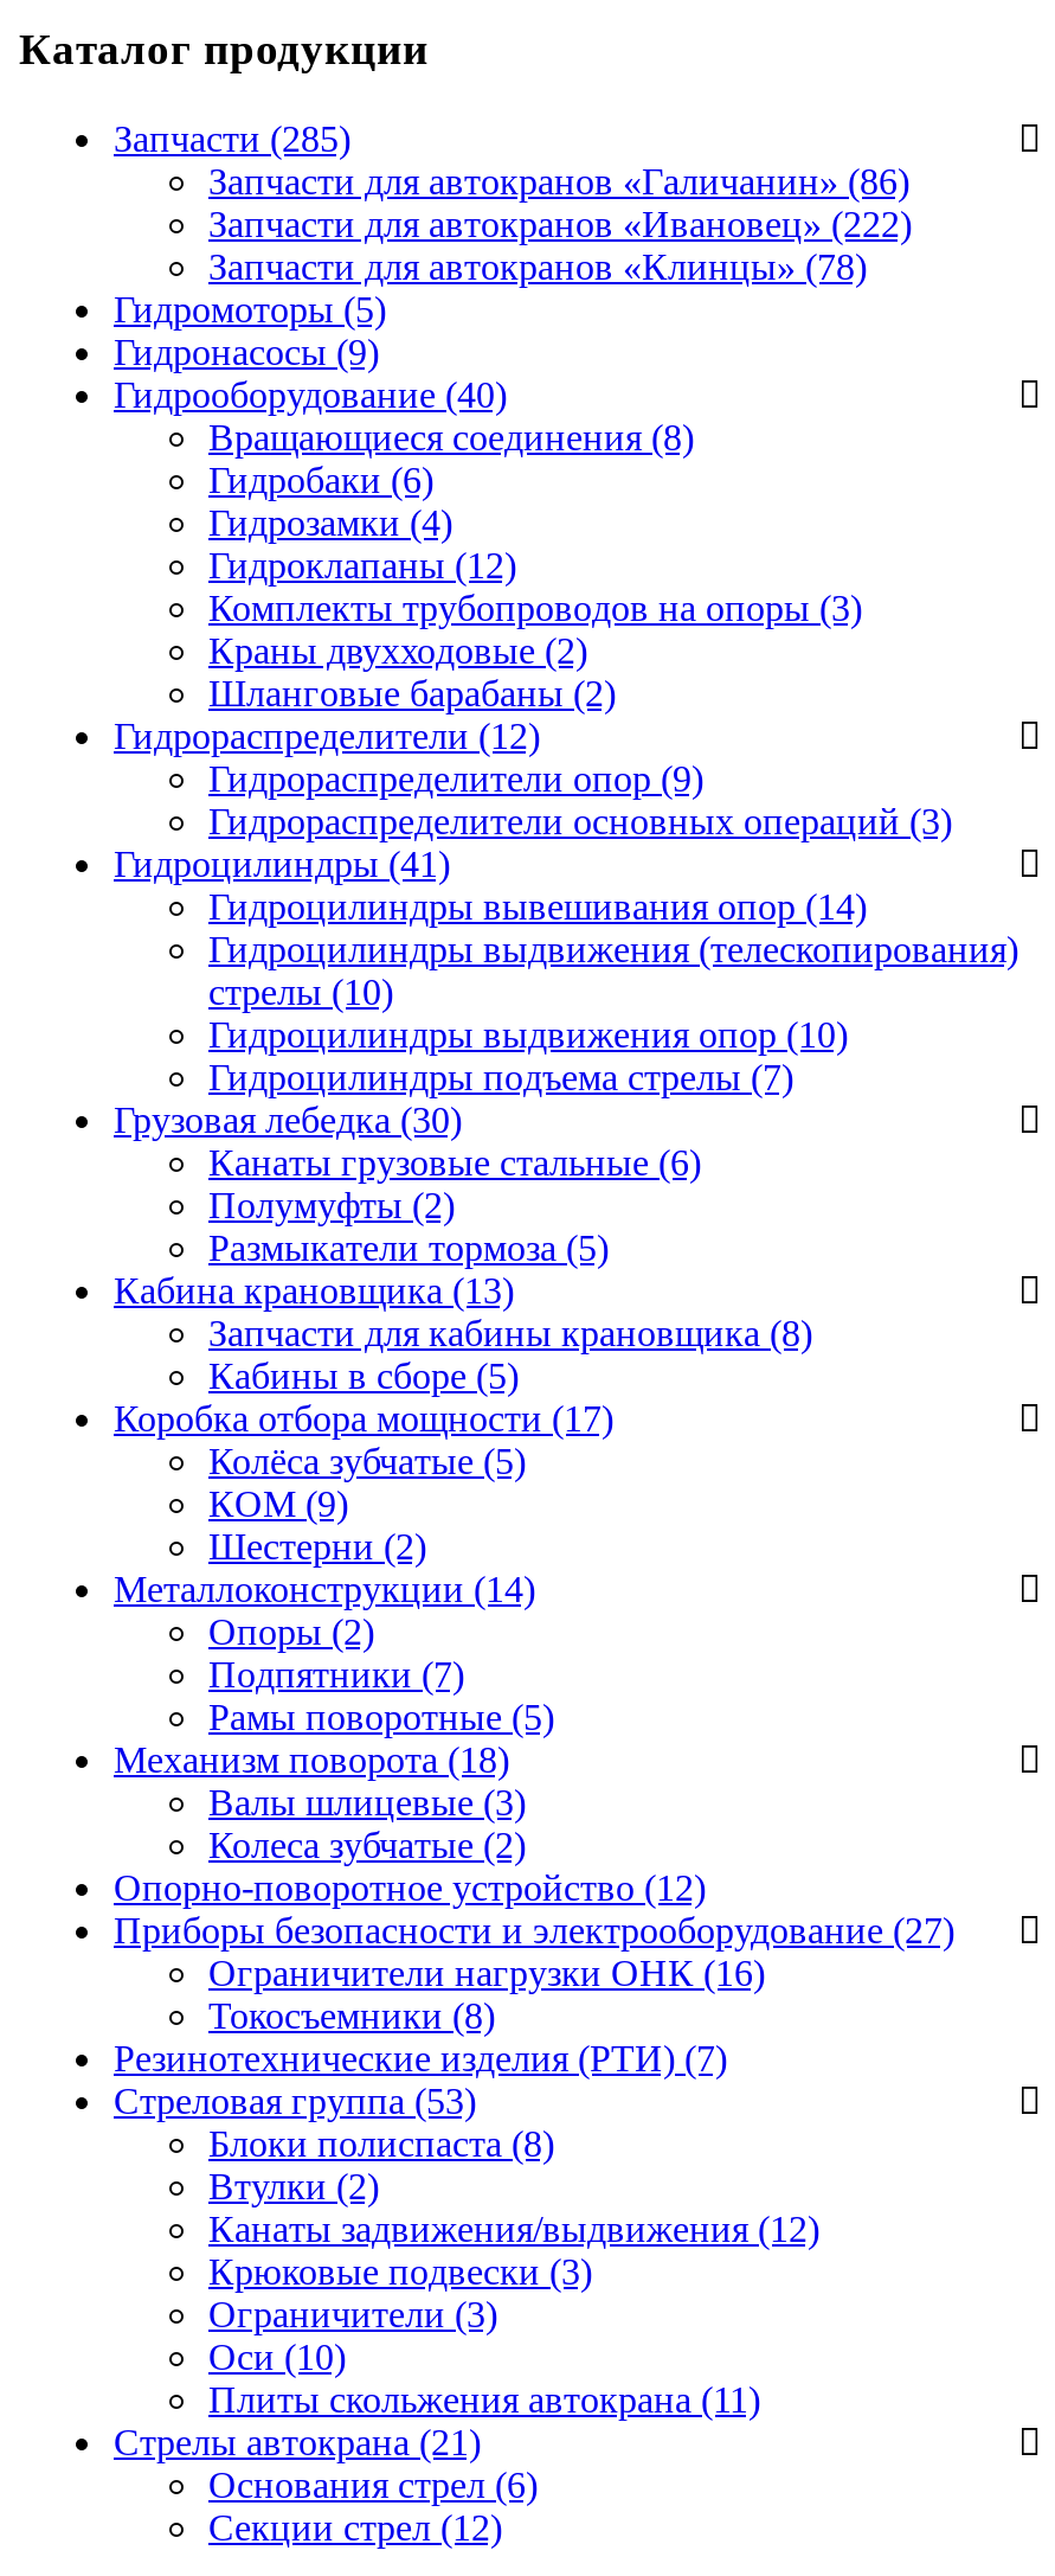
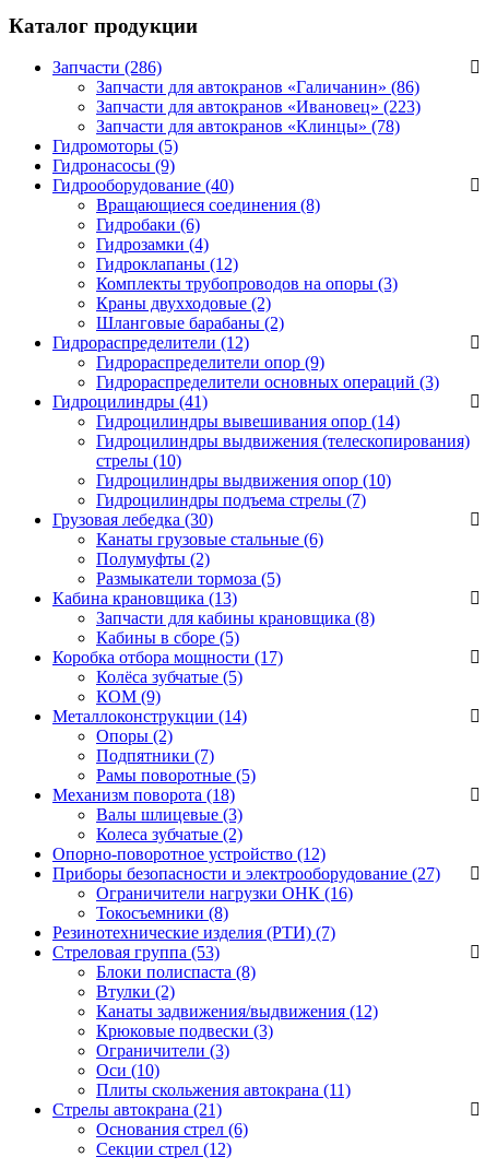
- Запчасти (285)
+ Запчасти (286)

- Запчасти для автокранов «Ивановец» (222)
+ Запчасти для автокранов «Ивановец» (223)

- Шестерни (2)
